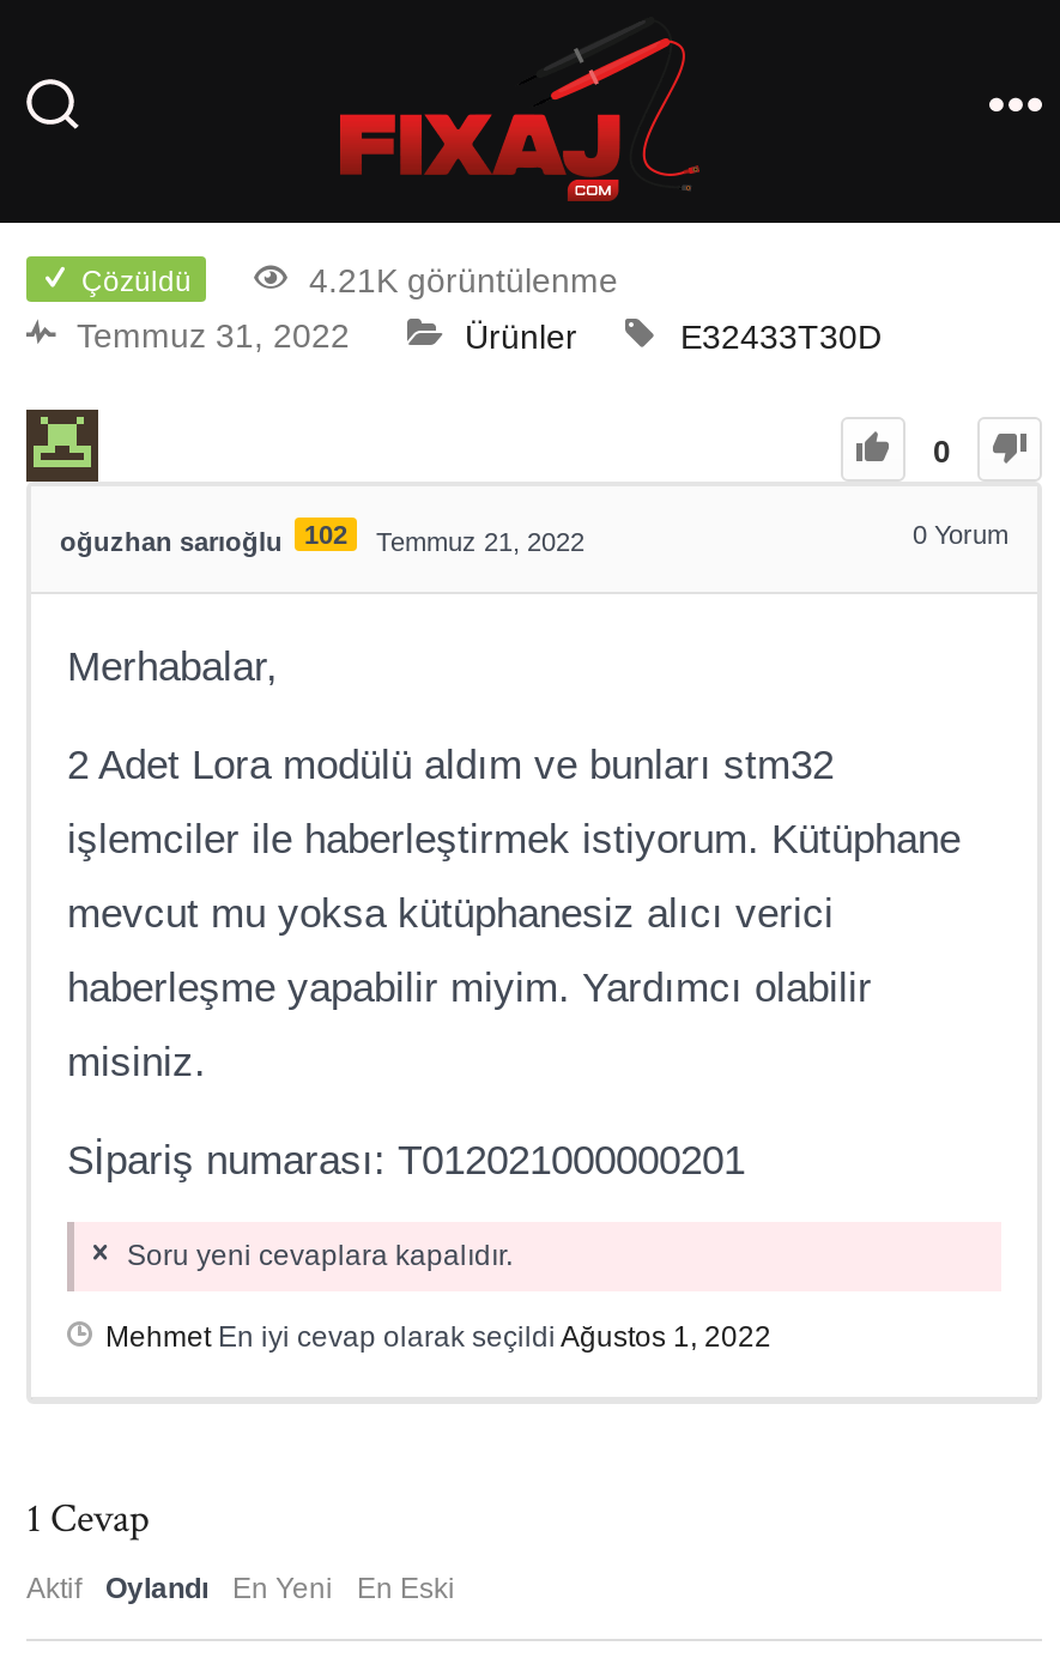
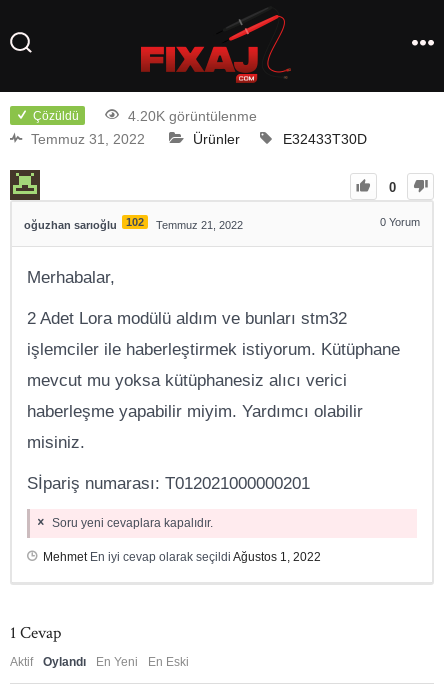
- 4.21K görüntülenme
+ 4.20K görüntülenme
